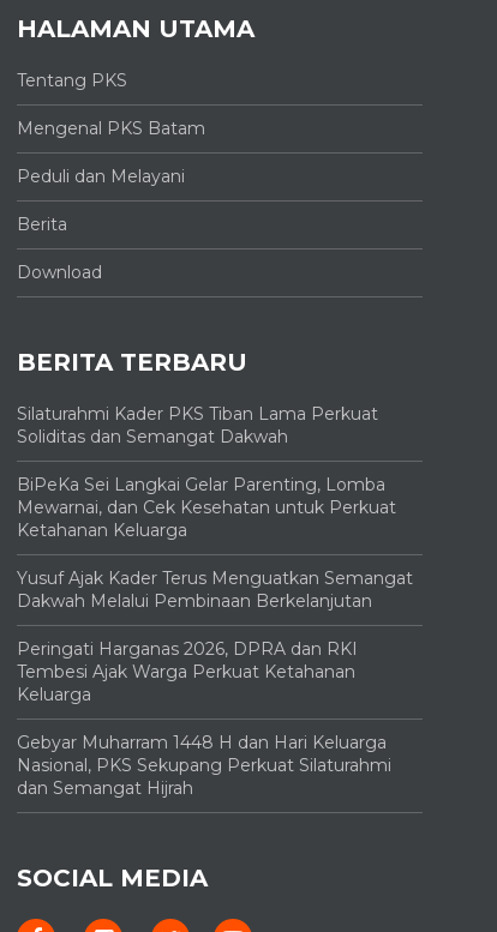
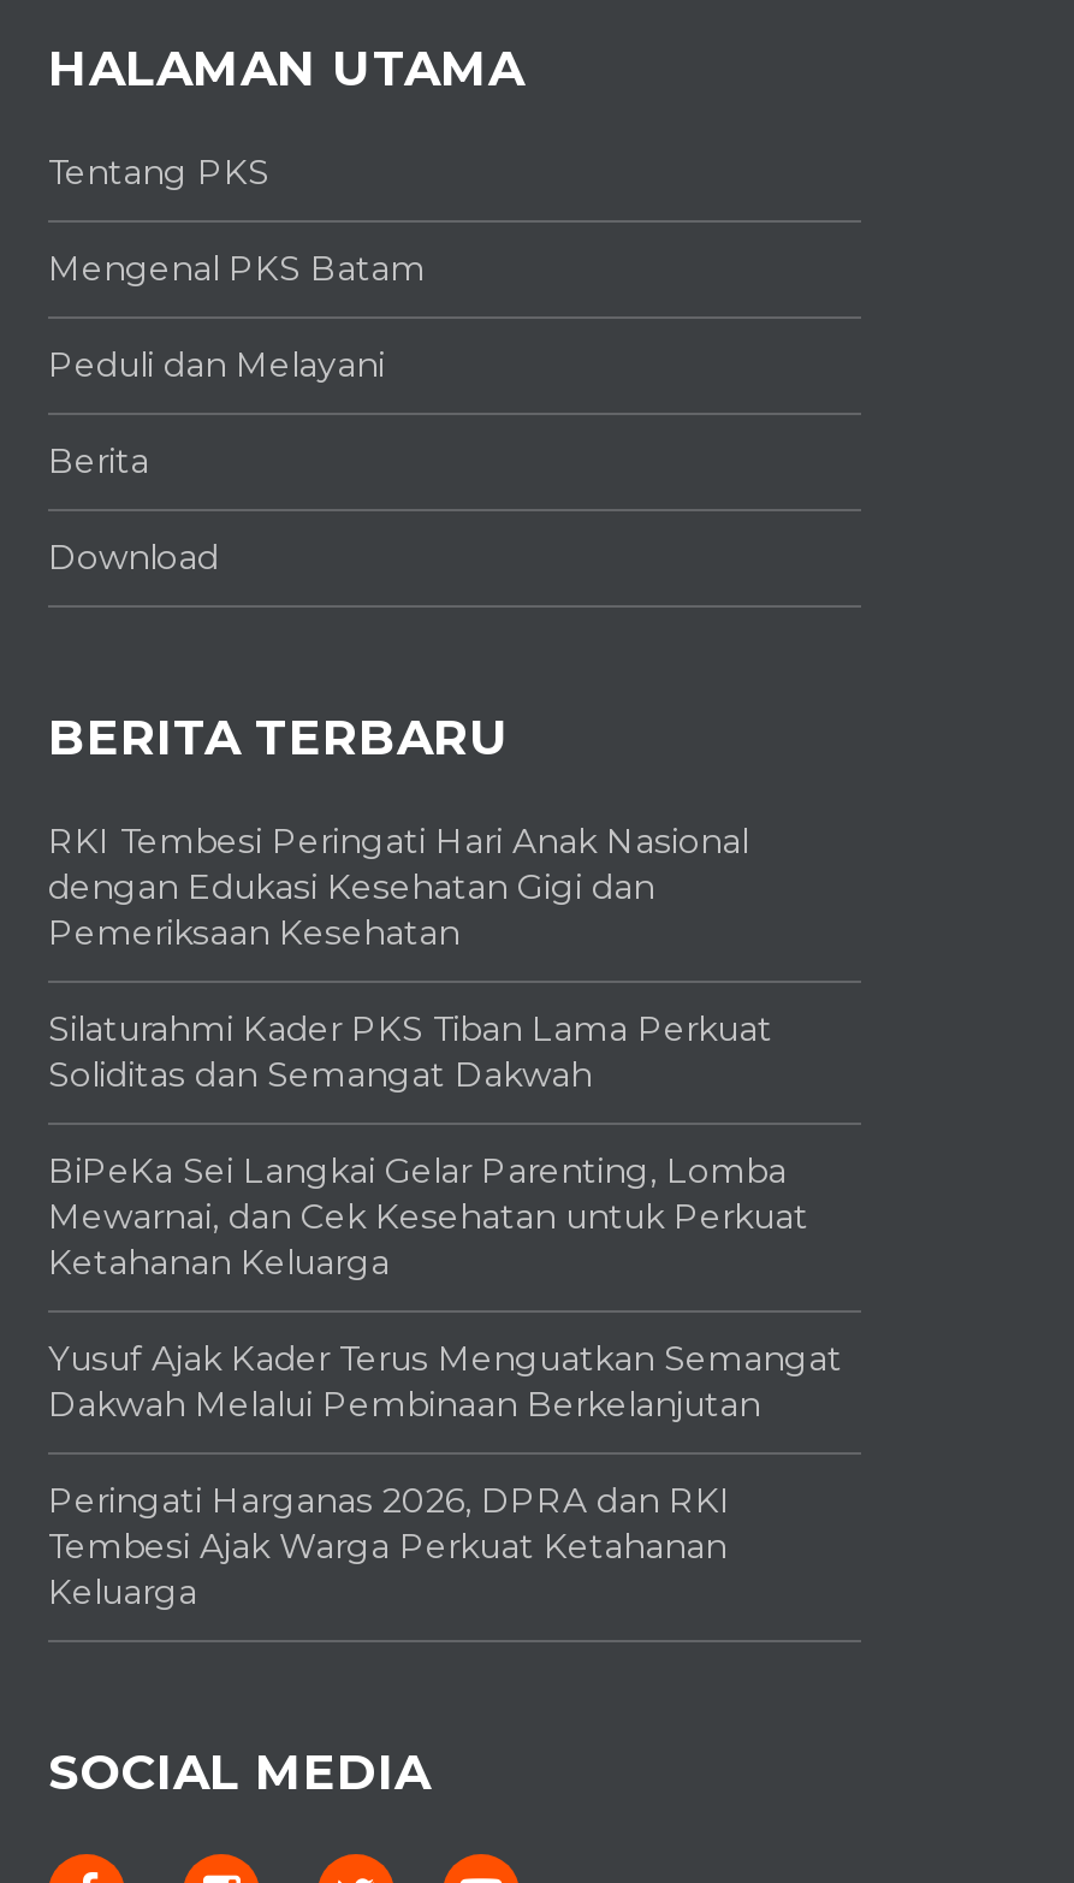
+ RKI Tembesi Peringati Hari Anak Nasional
+ dengan Edukasi Kesehatan Gigi dan
+ Pemeriksaan Kesehatan

moved down: Silaturahmi Kader PKS Tiban Lama Perkuat | Soliditas dan Semangat Dakwah | BiPeKa Sei Langkai Gelar Parenting, Lomba | ... | Tembesi Ajak Warga Perkuat Ketahanan | Keluarga

- Gebyar Muharram 1448 H dan Hari Keluarga
- Nasional, PKS Sekupang Perkuat Silaturahmi
- dan Semangat Hijrah
